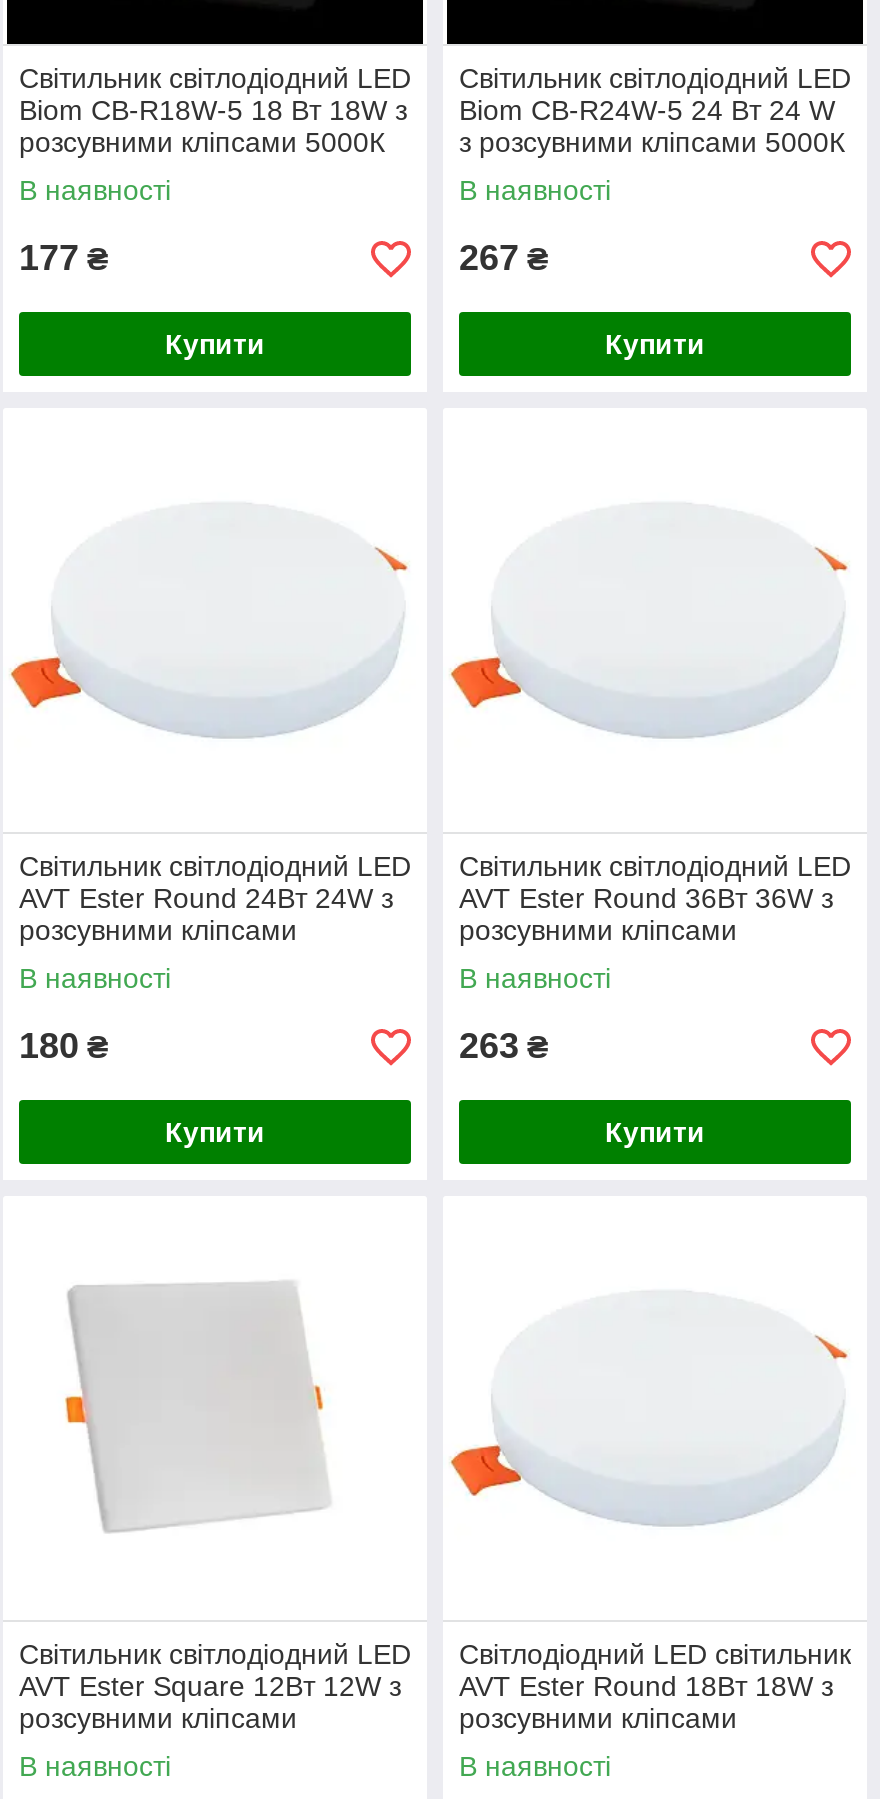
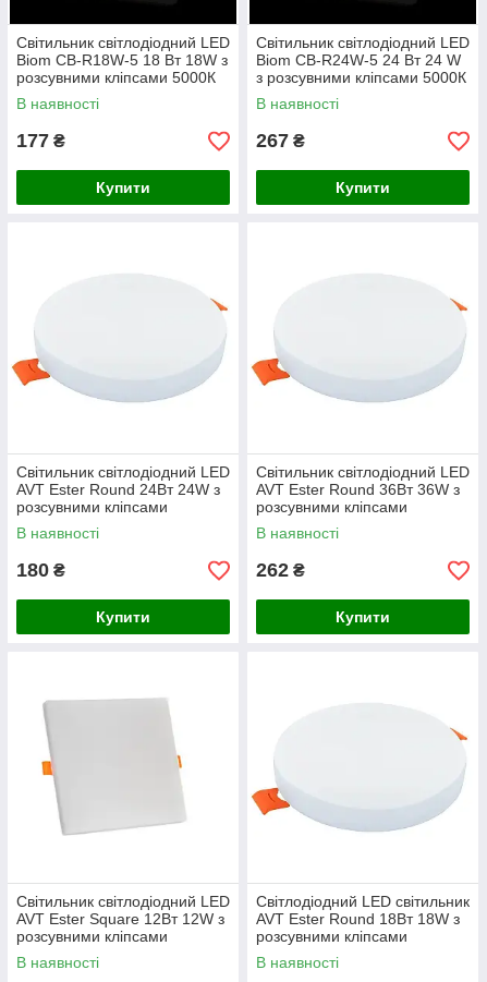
- 263 ₴
+ 262 ₴
